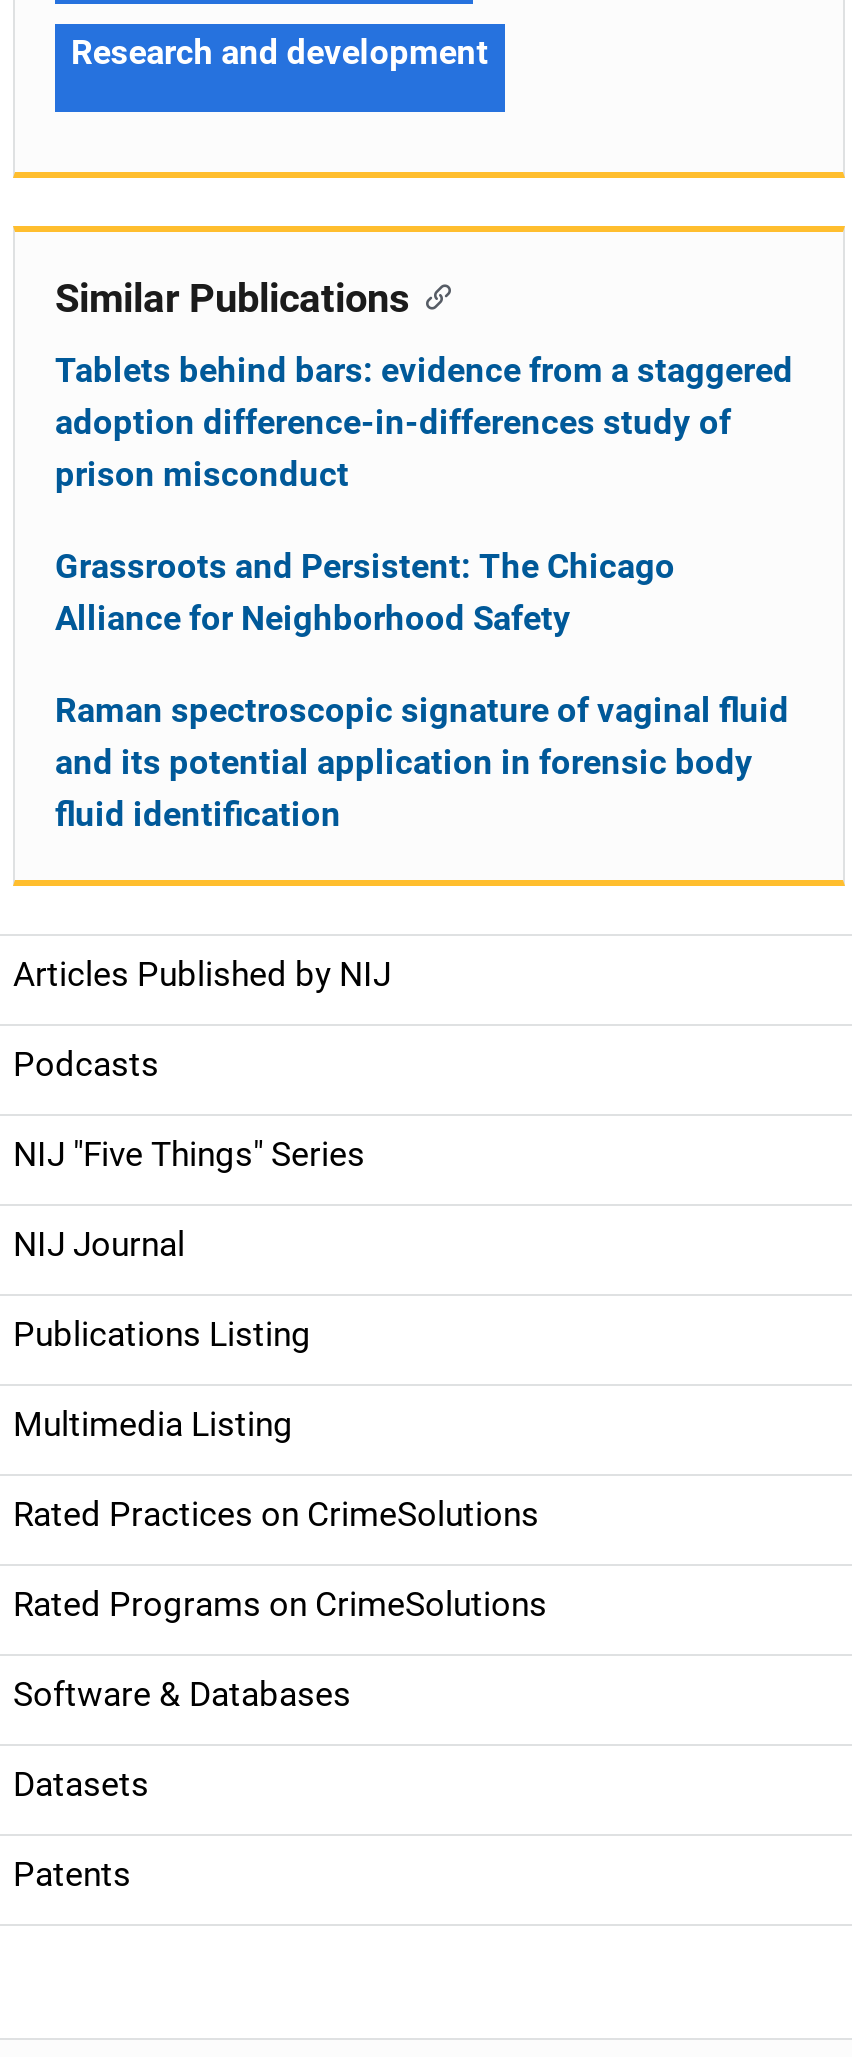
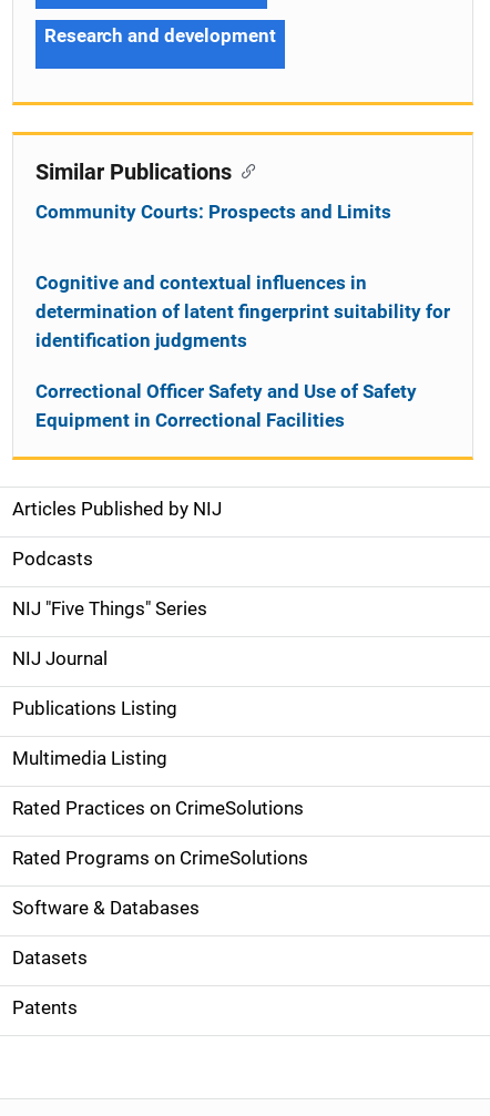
- Tablets behind bars: evidence from a staggered
- adoption difference-in-differences study of
- prison misconduct
+ Community Courts: Prospects and Limits

- Grassroots and Persistent: The Chicago
- Alliance for Neighborhood Safety
+ Cognitive and contextual influences in
+ determination of latent fingerprint suitability for
+ identification judgments

- Raman spectroscopic signature of vaginal fluid
- and its potential application in forensic body
- fluid identification
+ Correctional Officer Safety and Use of Safety
+ Equipment in Correctional Facilities
